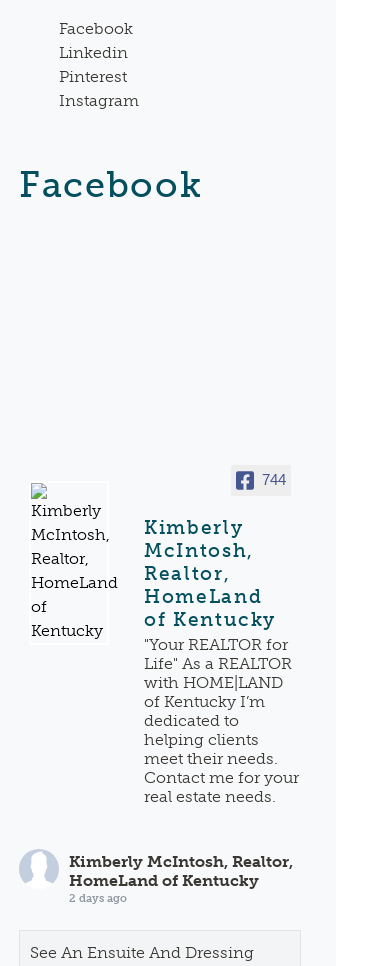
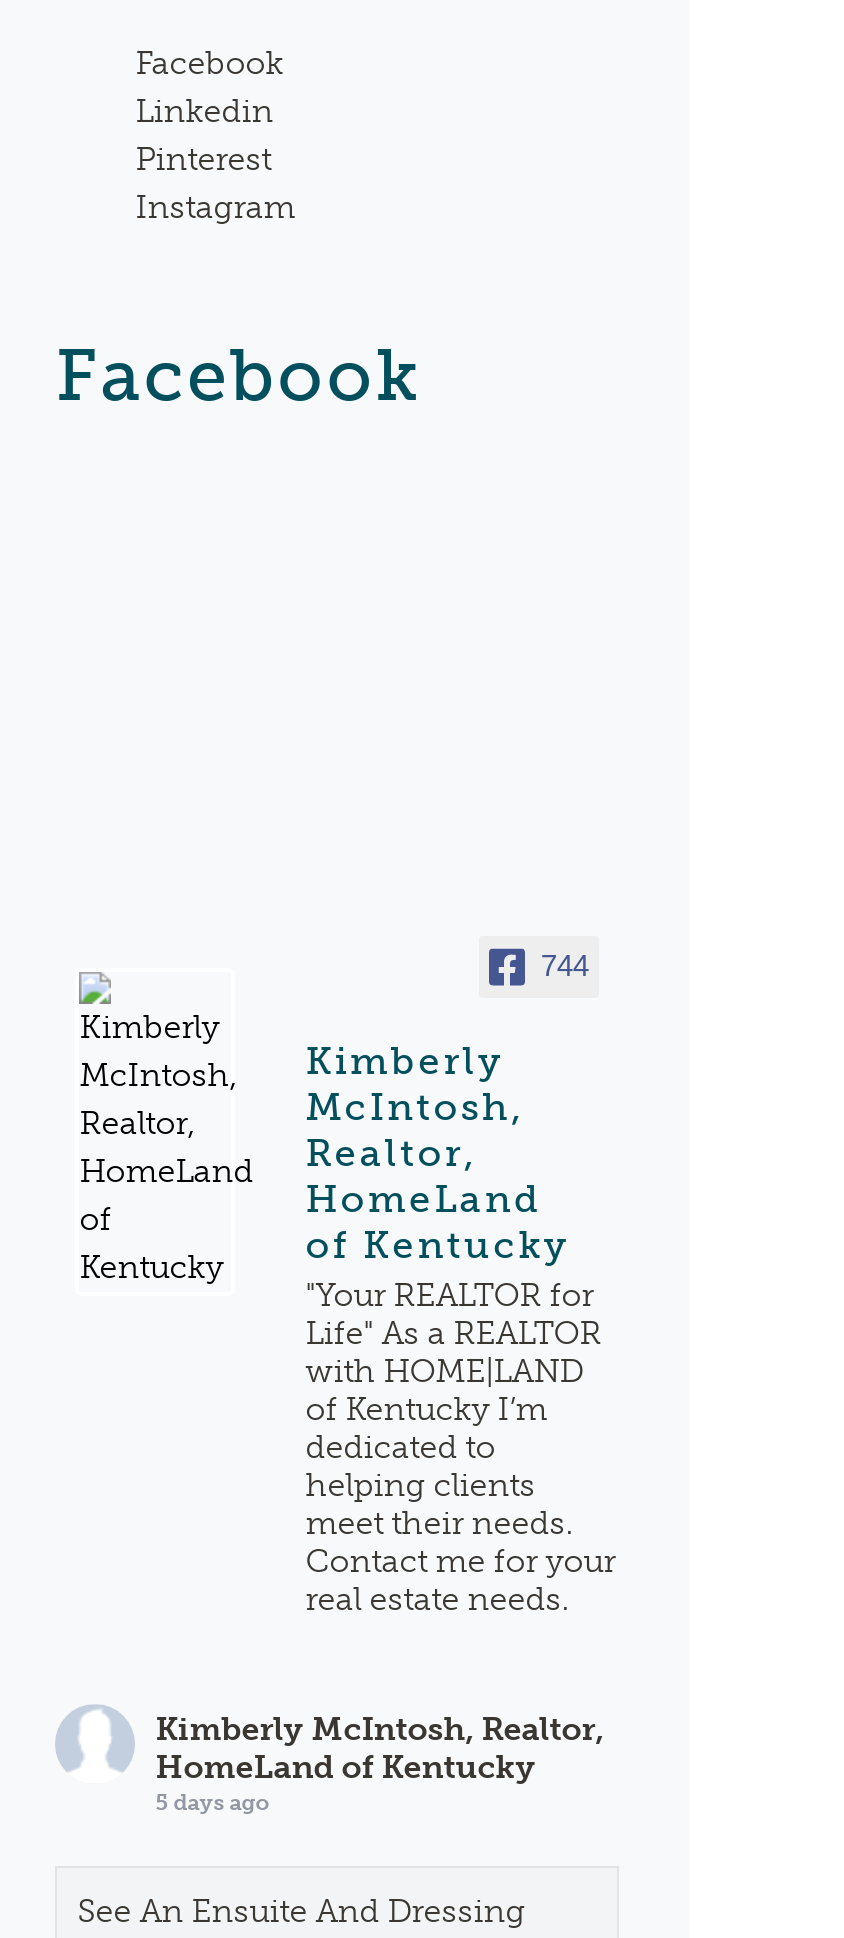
- 2 days ago
+ 5 days ago
